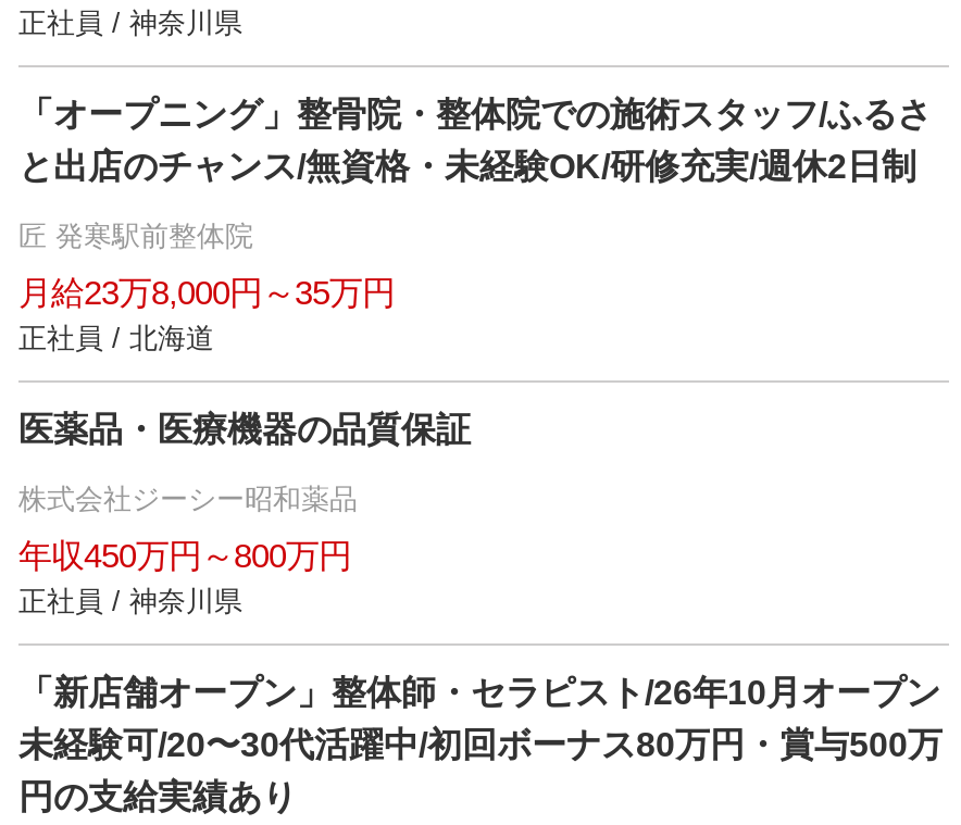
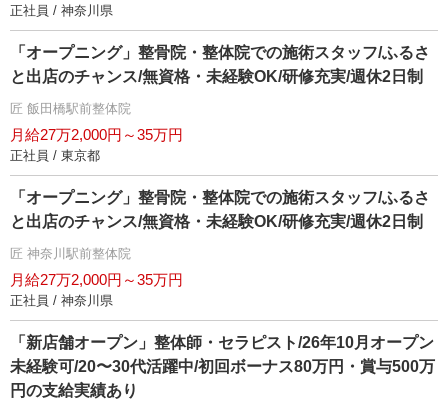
- 匠 発寒駅前整体院
+ 匠 飯田橋駅前整体院

- 月給23万8,000円～35万円
- 正社員 / 北海道
+ 月給27万2,000円～35万円
+ 正社員 / 東京都

- 医薬品・医療機器の品質保証
+ 「オープニング」整骨院・整体院での施術スタッフ/ふるさ
+ と出店のチャンス/無資格・未経験OK/研修充実/週休2日制

- 株式会社ジーシー昭和薬品
+ 匠 神奈川駅前整体院

- 年収450万円～800万円
+ 月給27万2,000円～35万円
